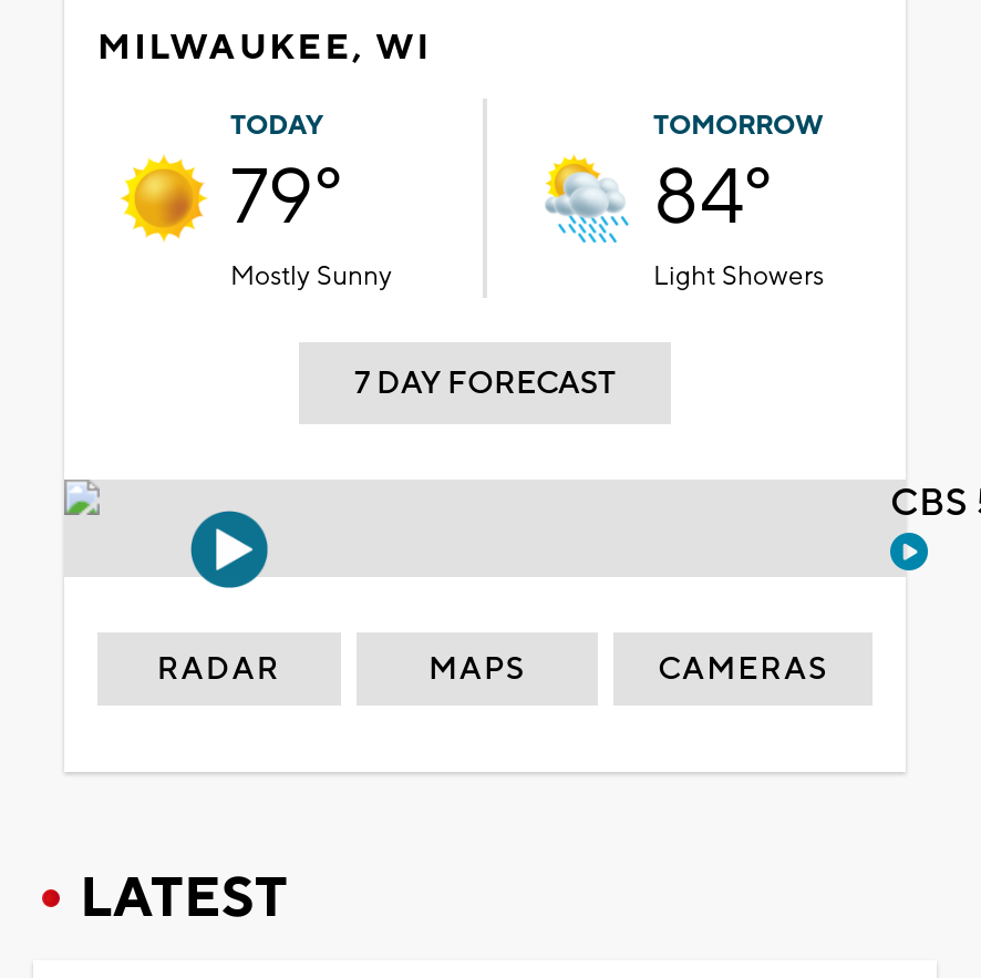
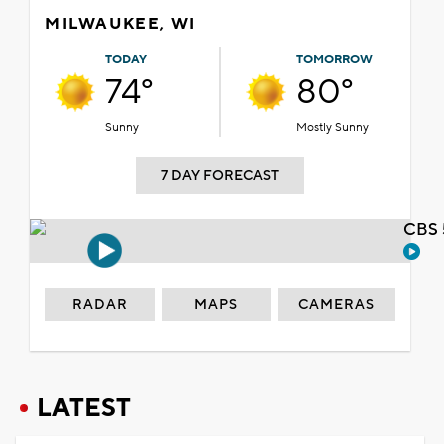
- 79°
- Mostly Sunny
+ 74°
+ Sunny

- [image]
- 84°
- Light Showers
+ [image]
+ 80°
+ Mostly Sunny
